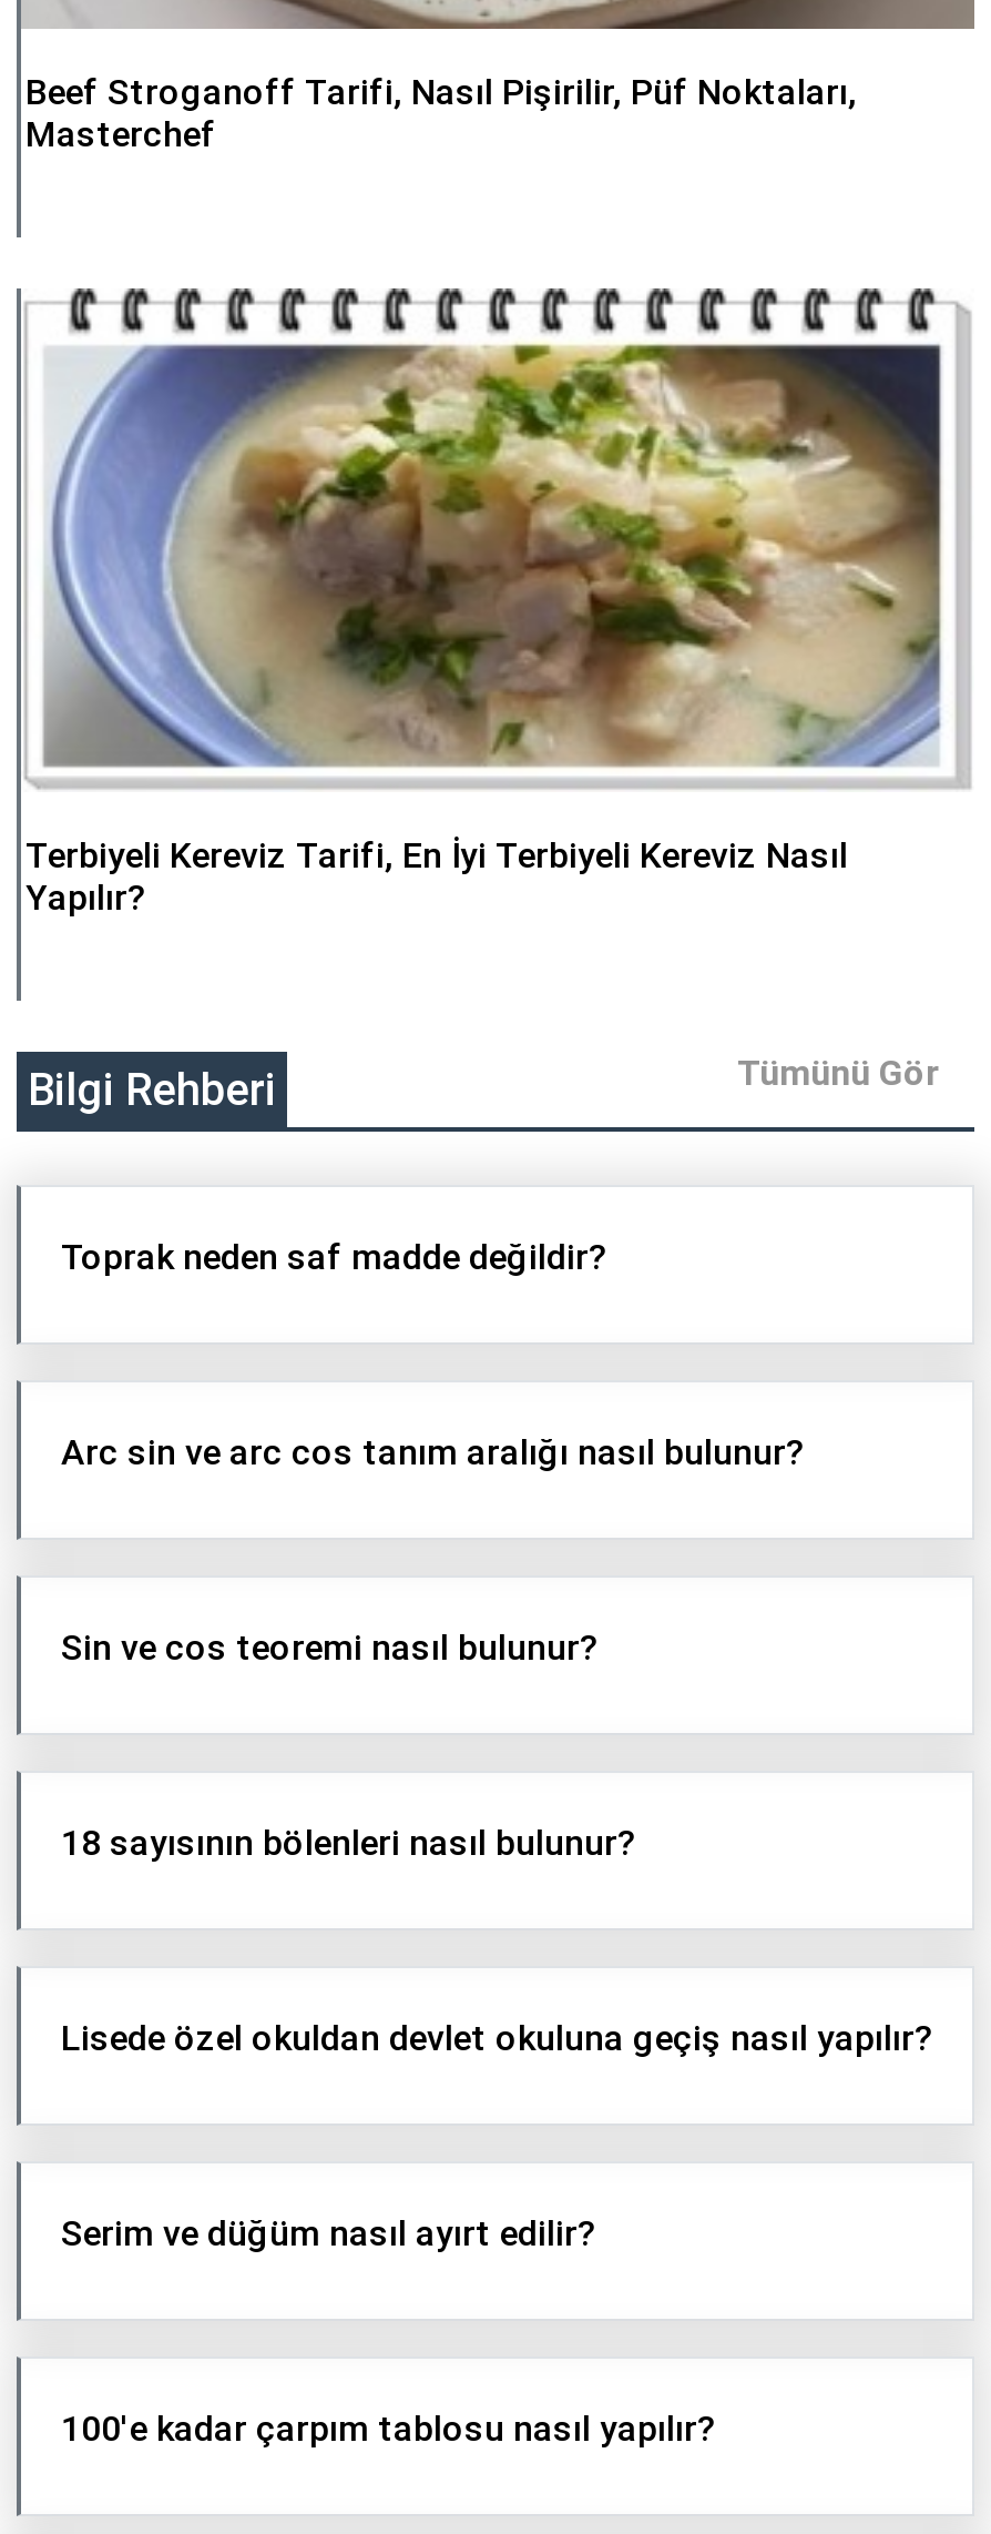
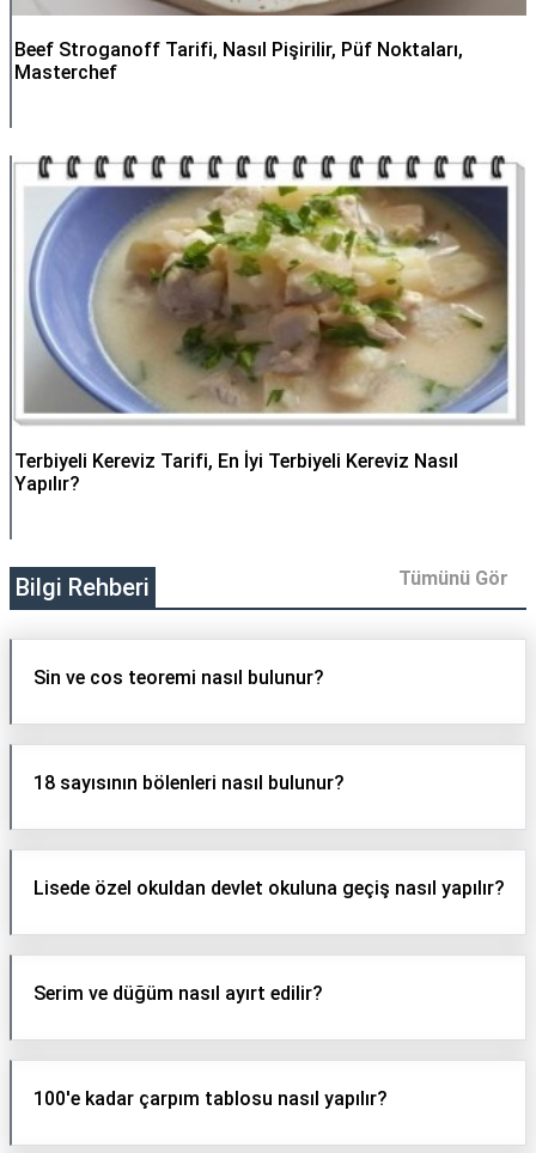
- Toprak neden saf madde değildir?

- Arc sin ve arc cos tanım aralığı nasıl bulunur?
